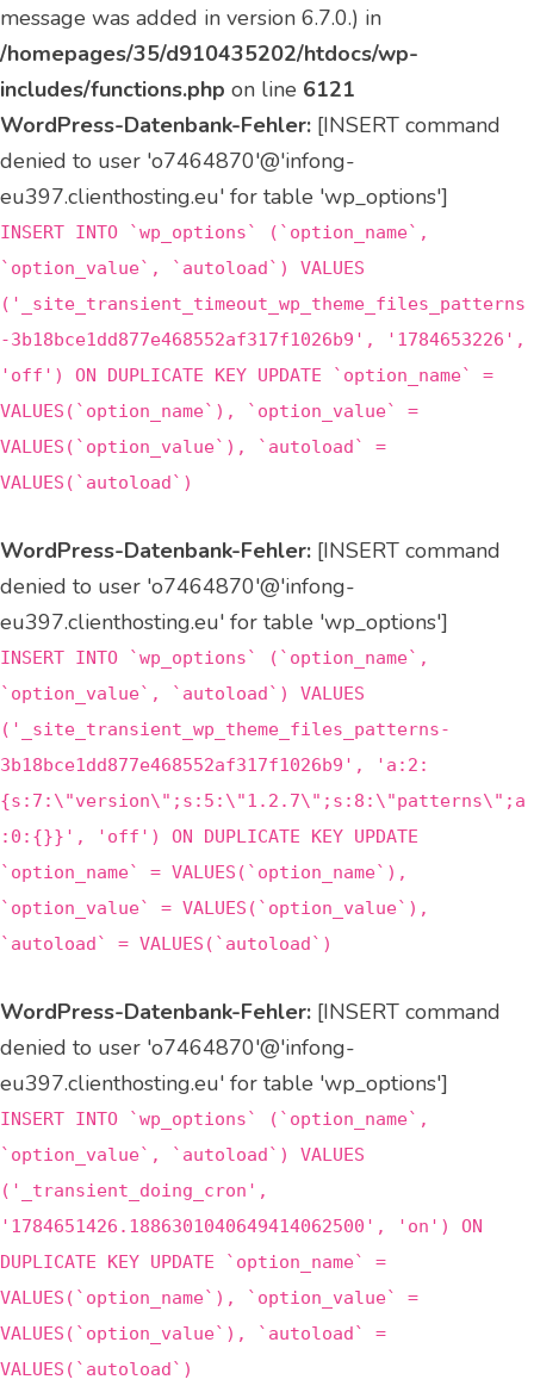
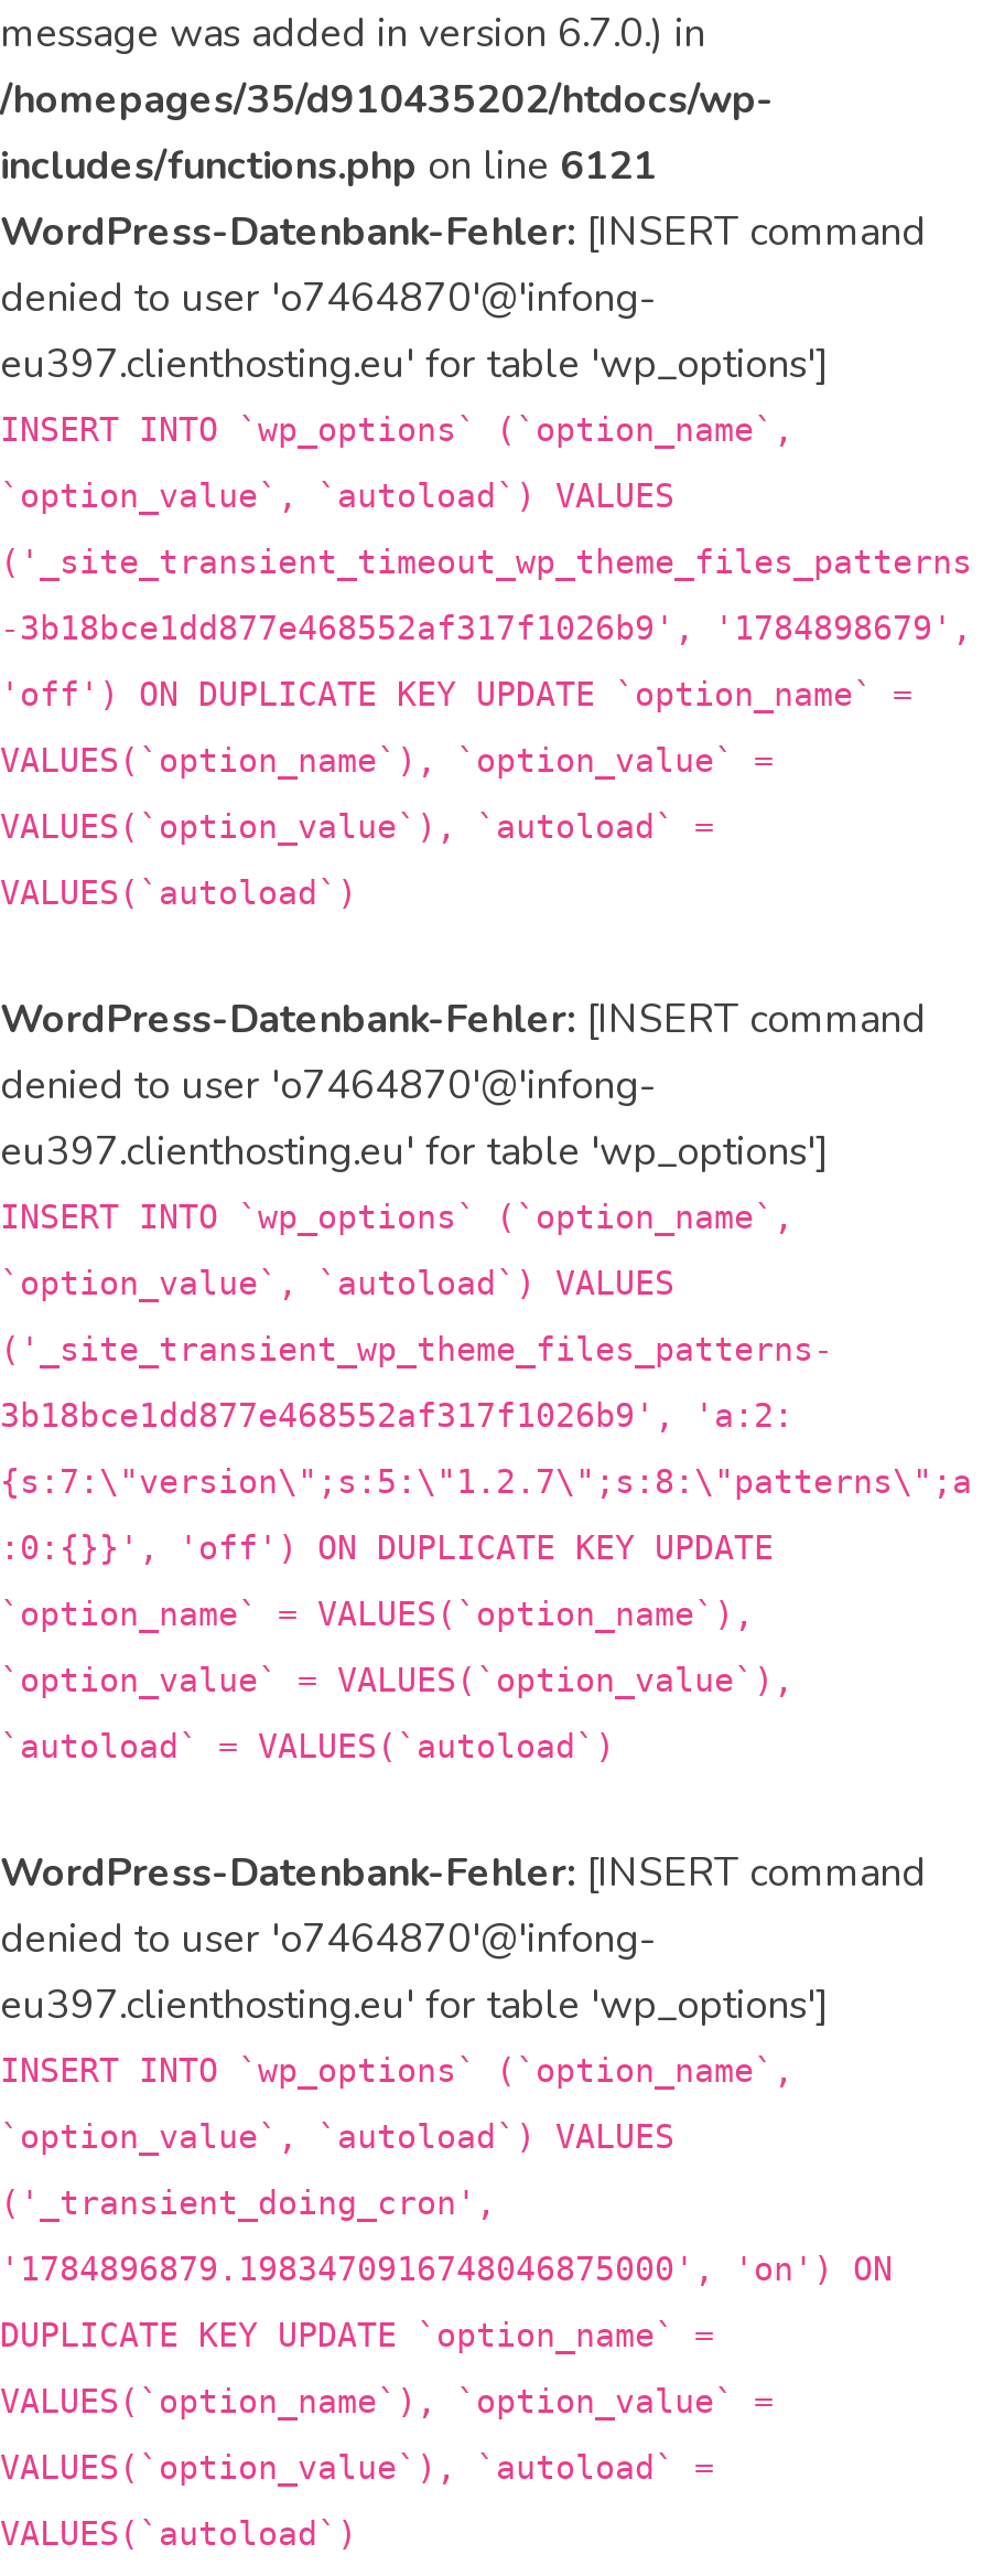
- -3b18bce1dd877e468552af317f1026b9', '1784653226',
+ -3b18bce1dd877e468552af317f1026b9', '1784898679',

- '1784651426.1886301040649414062500', 'on') ON
+ '1784896879.1983470916748046875000', 'on') ON
